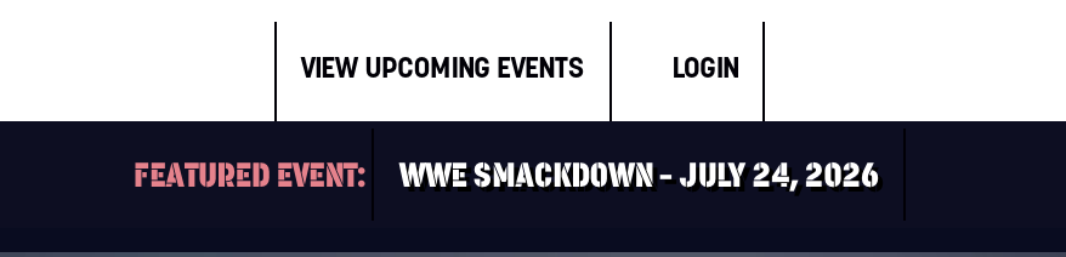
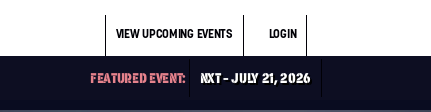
- WWE SMACKDOWN – JULY 24, 2026
+ NXT – JULY 21, 2026
